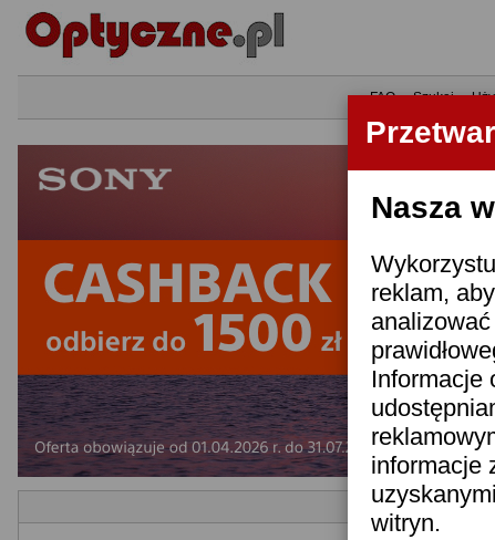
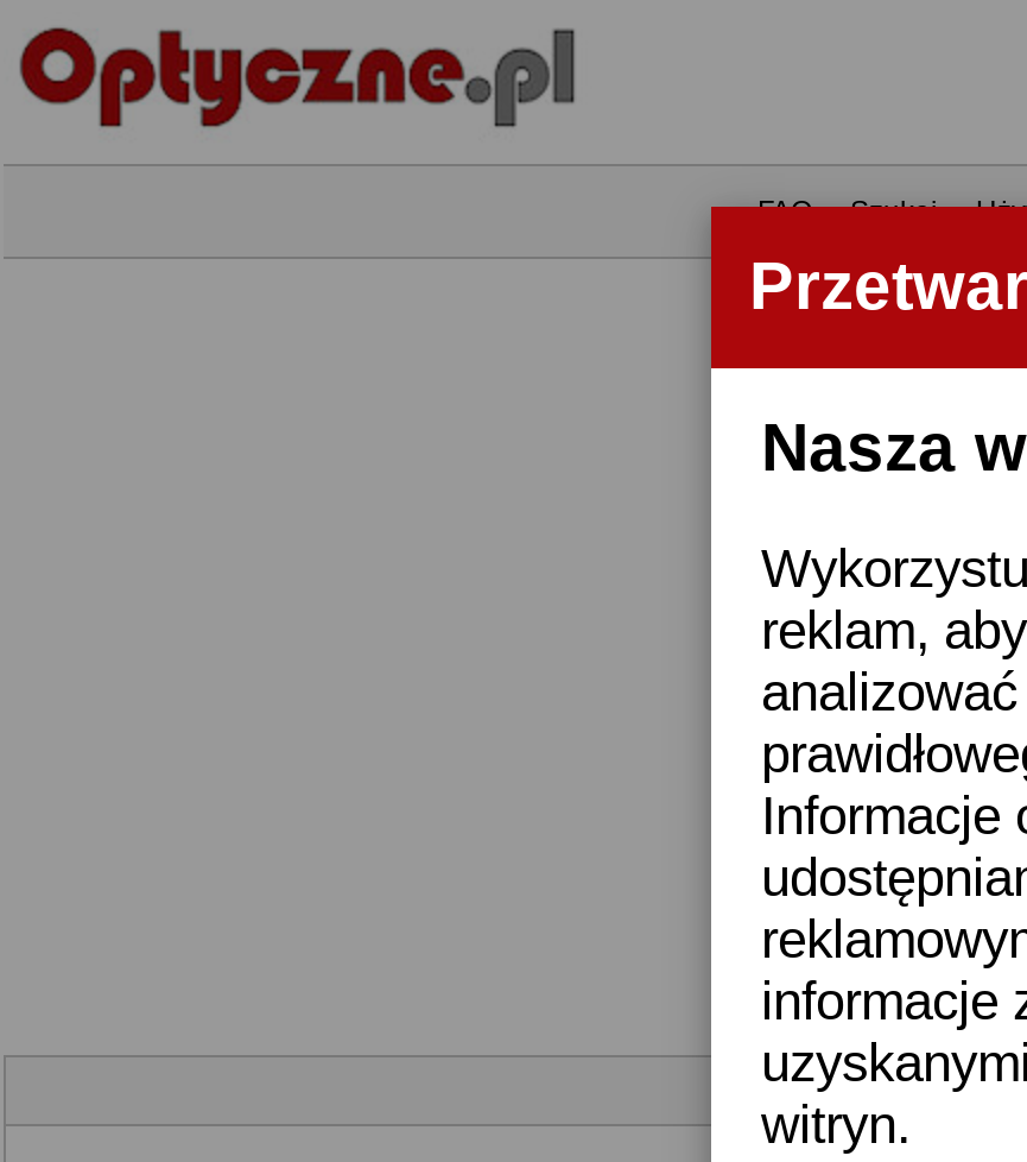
- [image]
